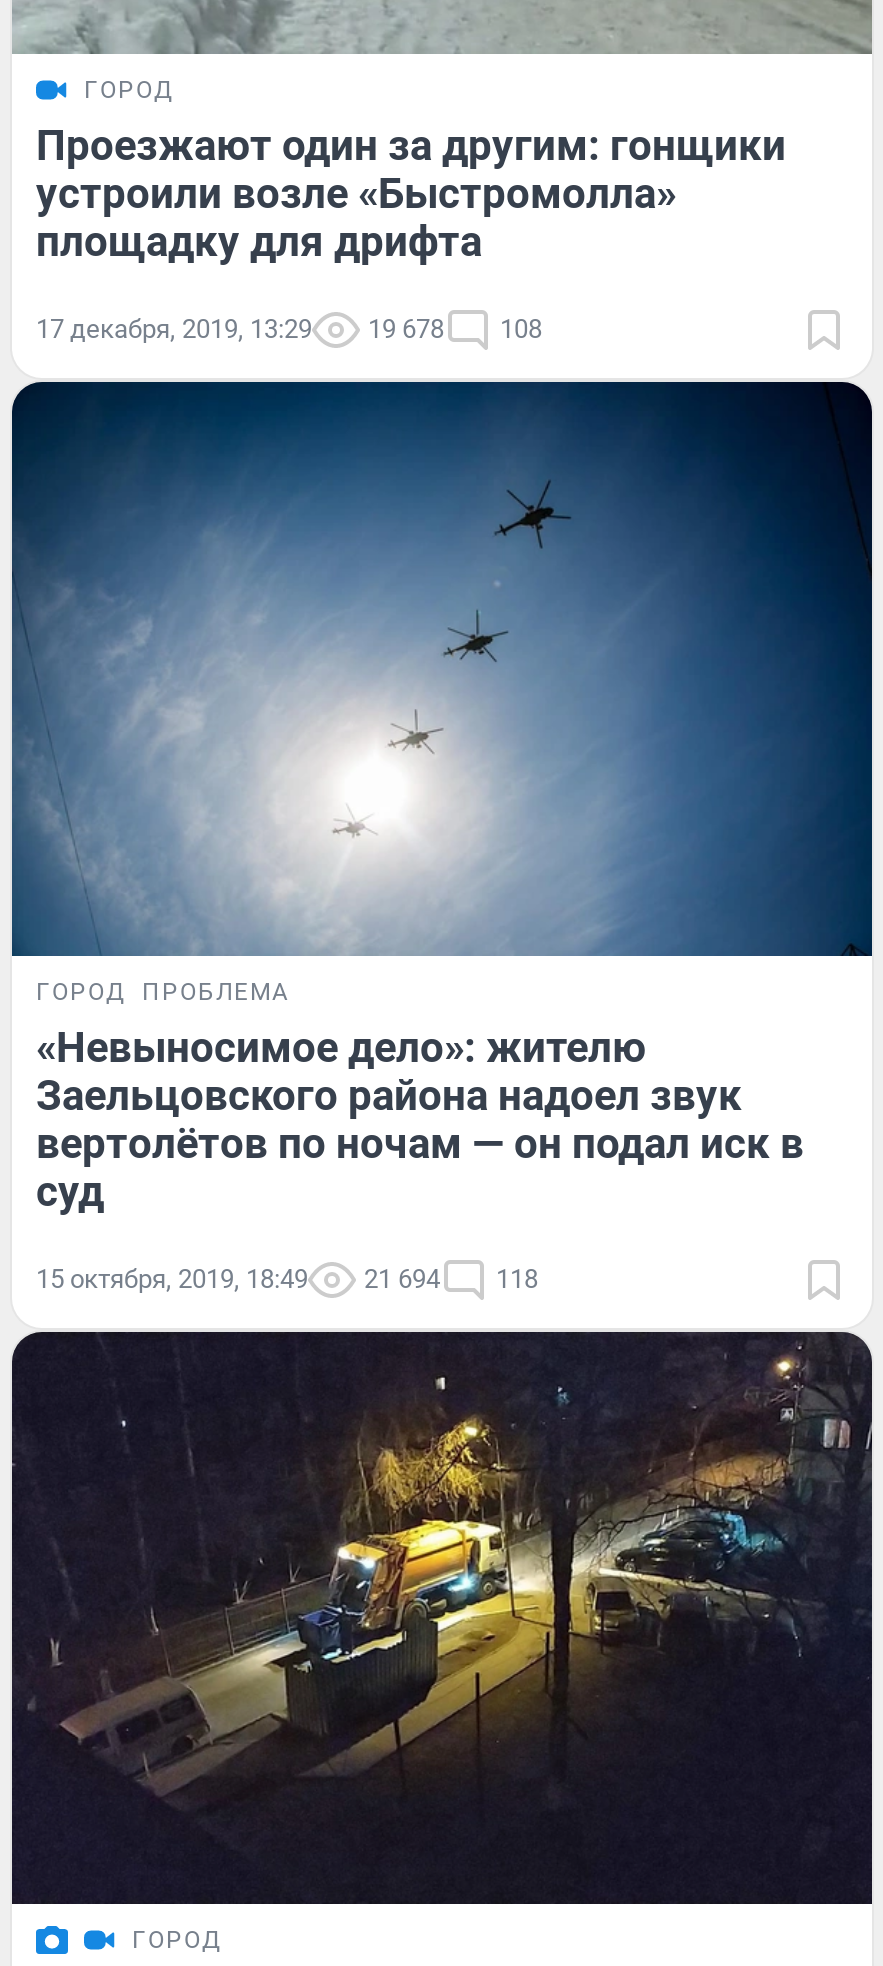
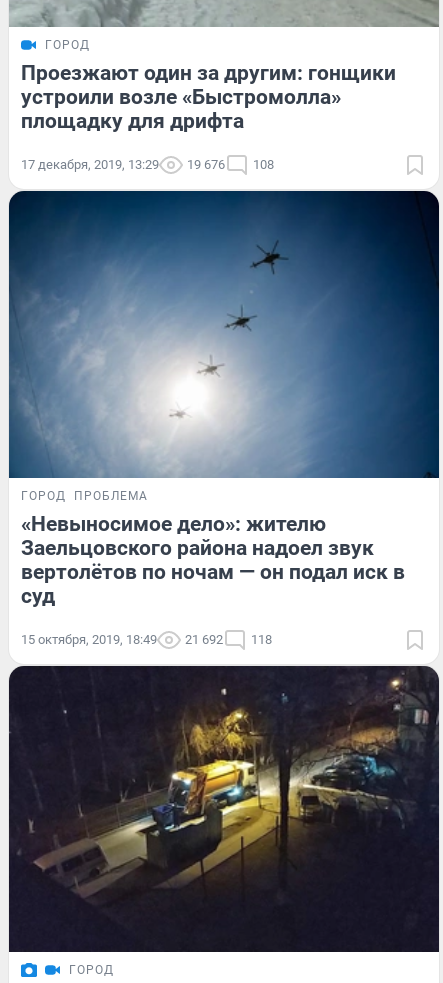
- 17 декабря, 2019, 13:29 19 678 108
+ 17 декабря, 2019, 13:29 19 676 108

- 15 октября, 2019, 18:49 21 694 118
+ 15 октября, 2019, 18:49 21 692 118
